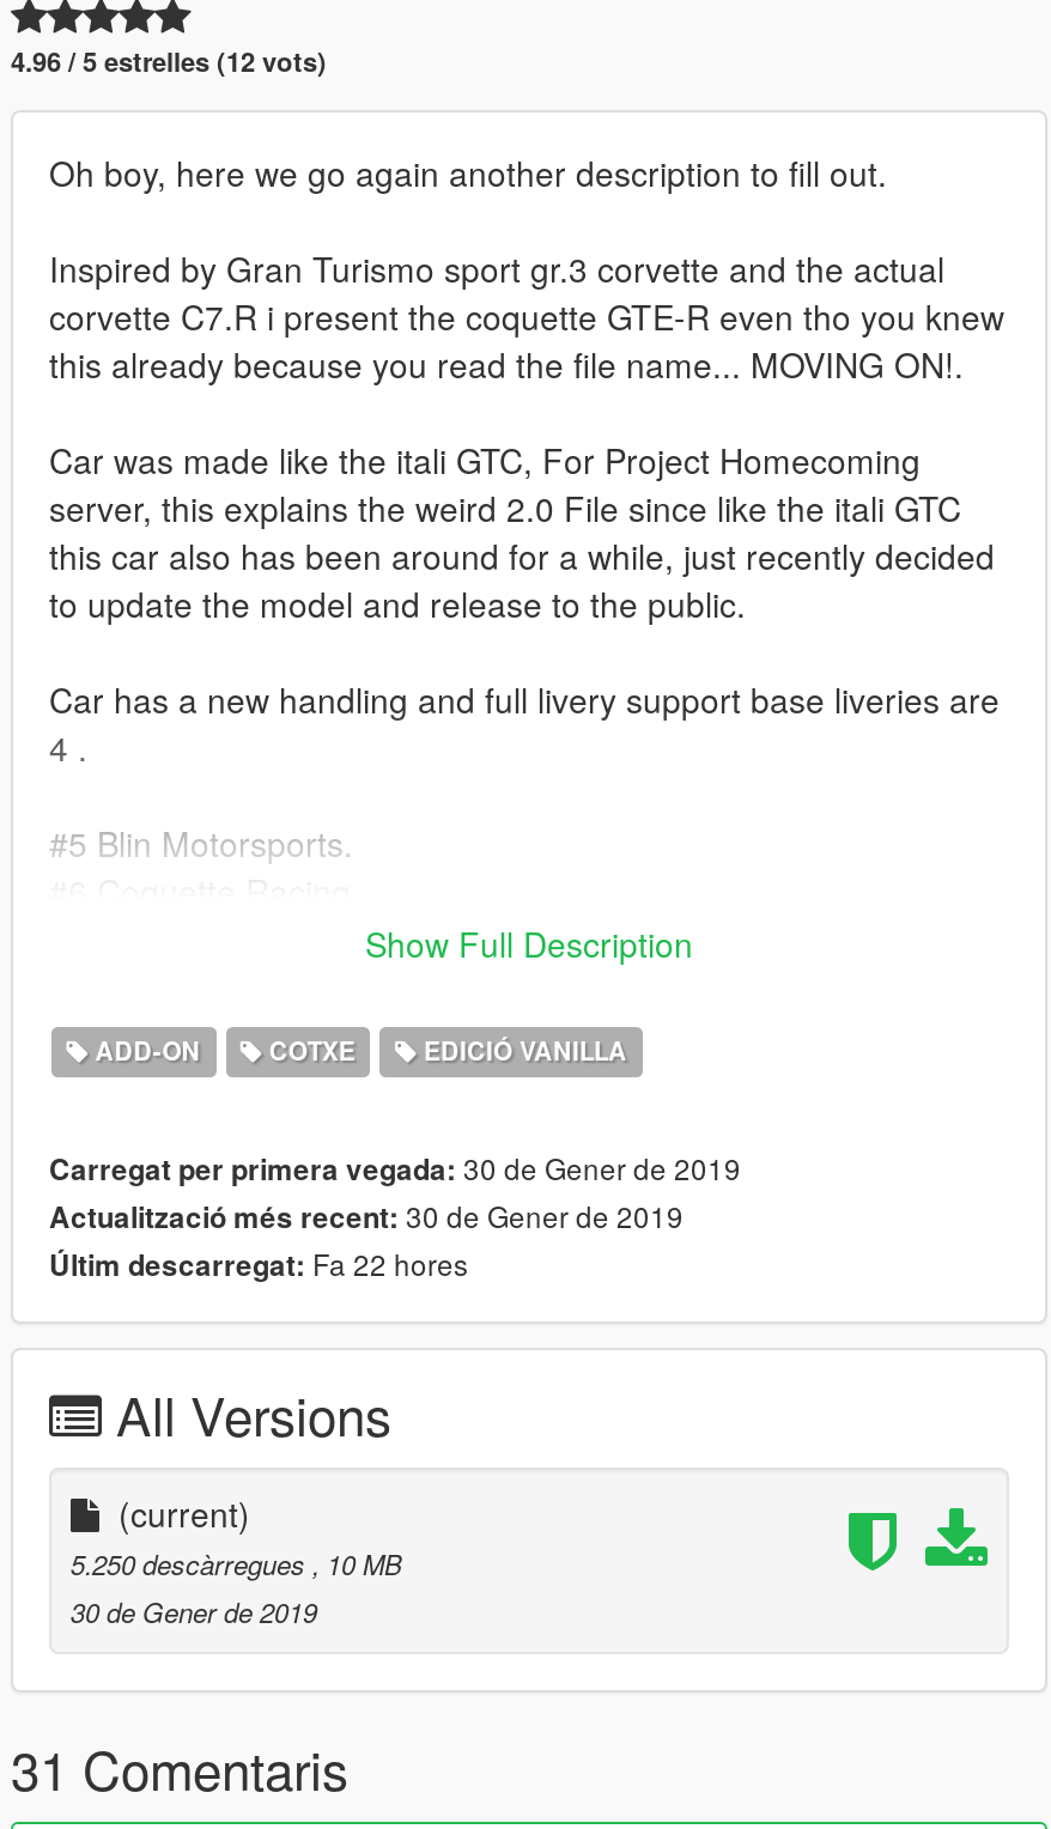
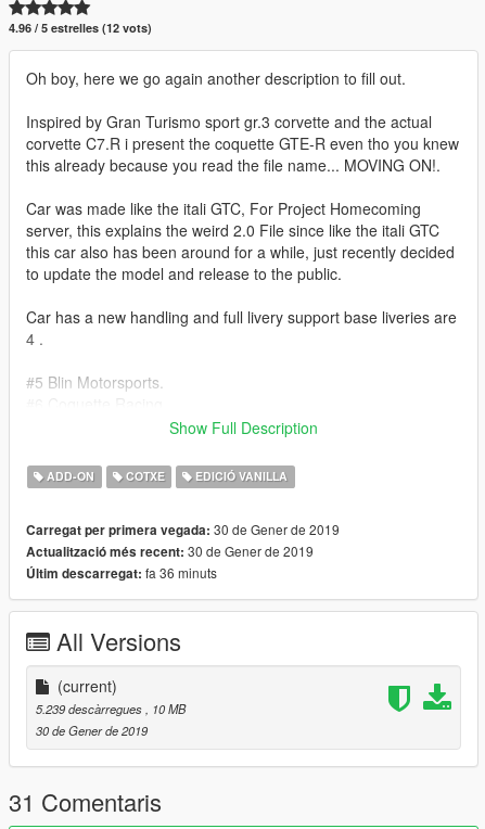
- Últim descarregat: Fa 22 hores
+ Últim descarregat: fa 36 minuts

- 5.250 descàrregues, 10 MB
+ 5.239 descàrregues, 10 MB
